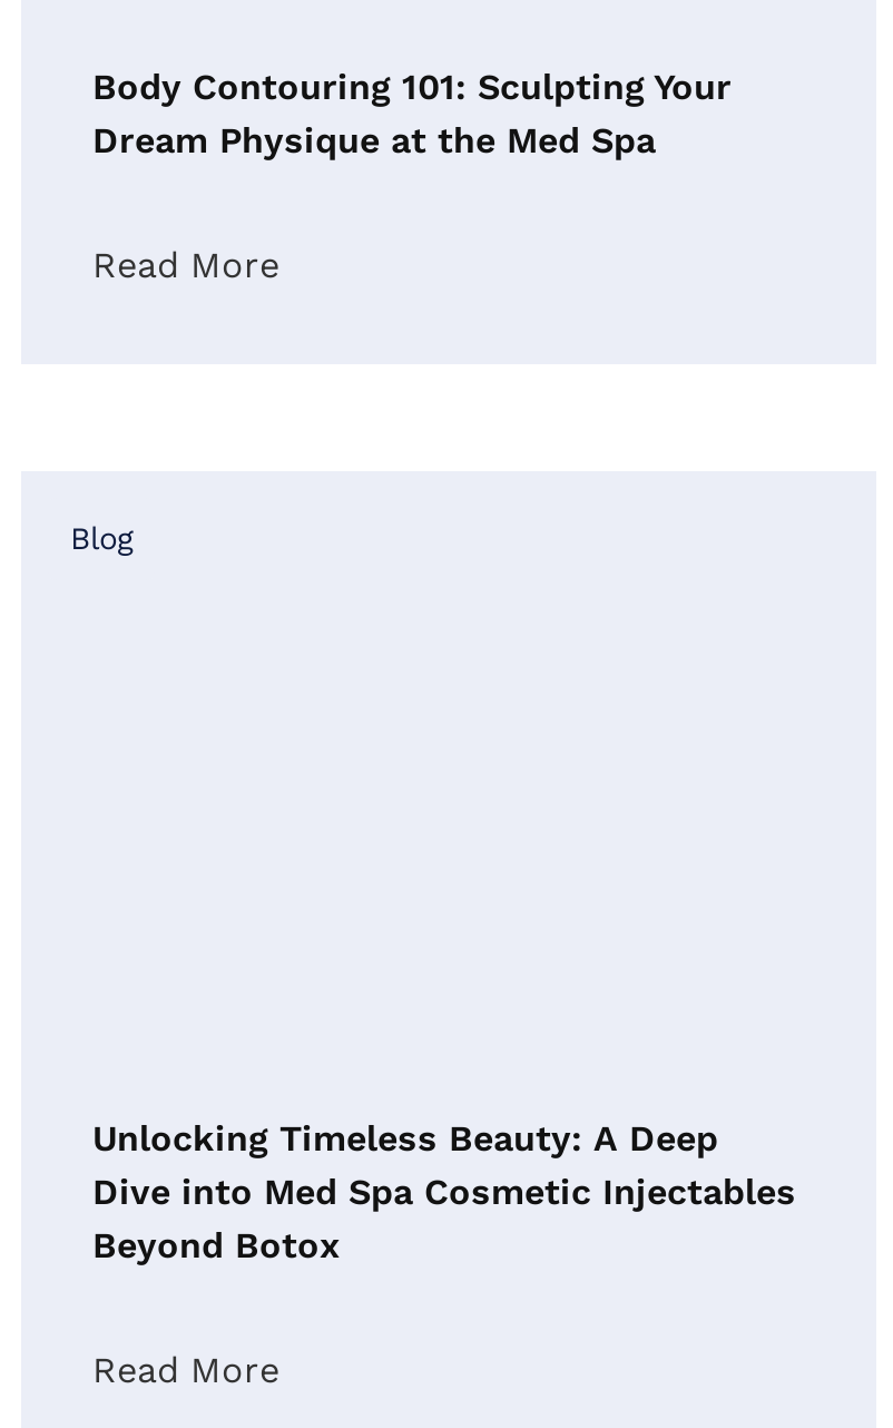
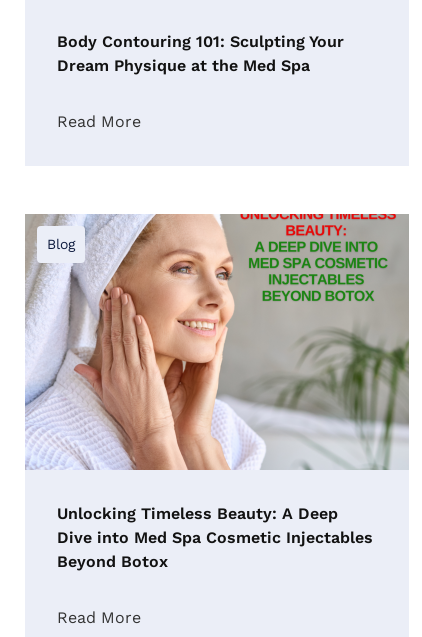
+ [image]
